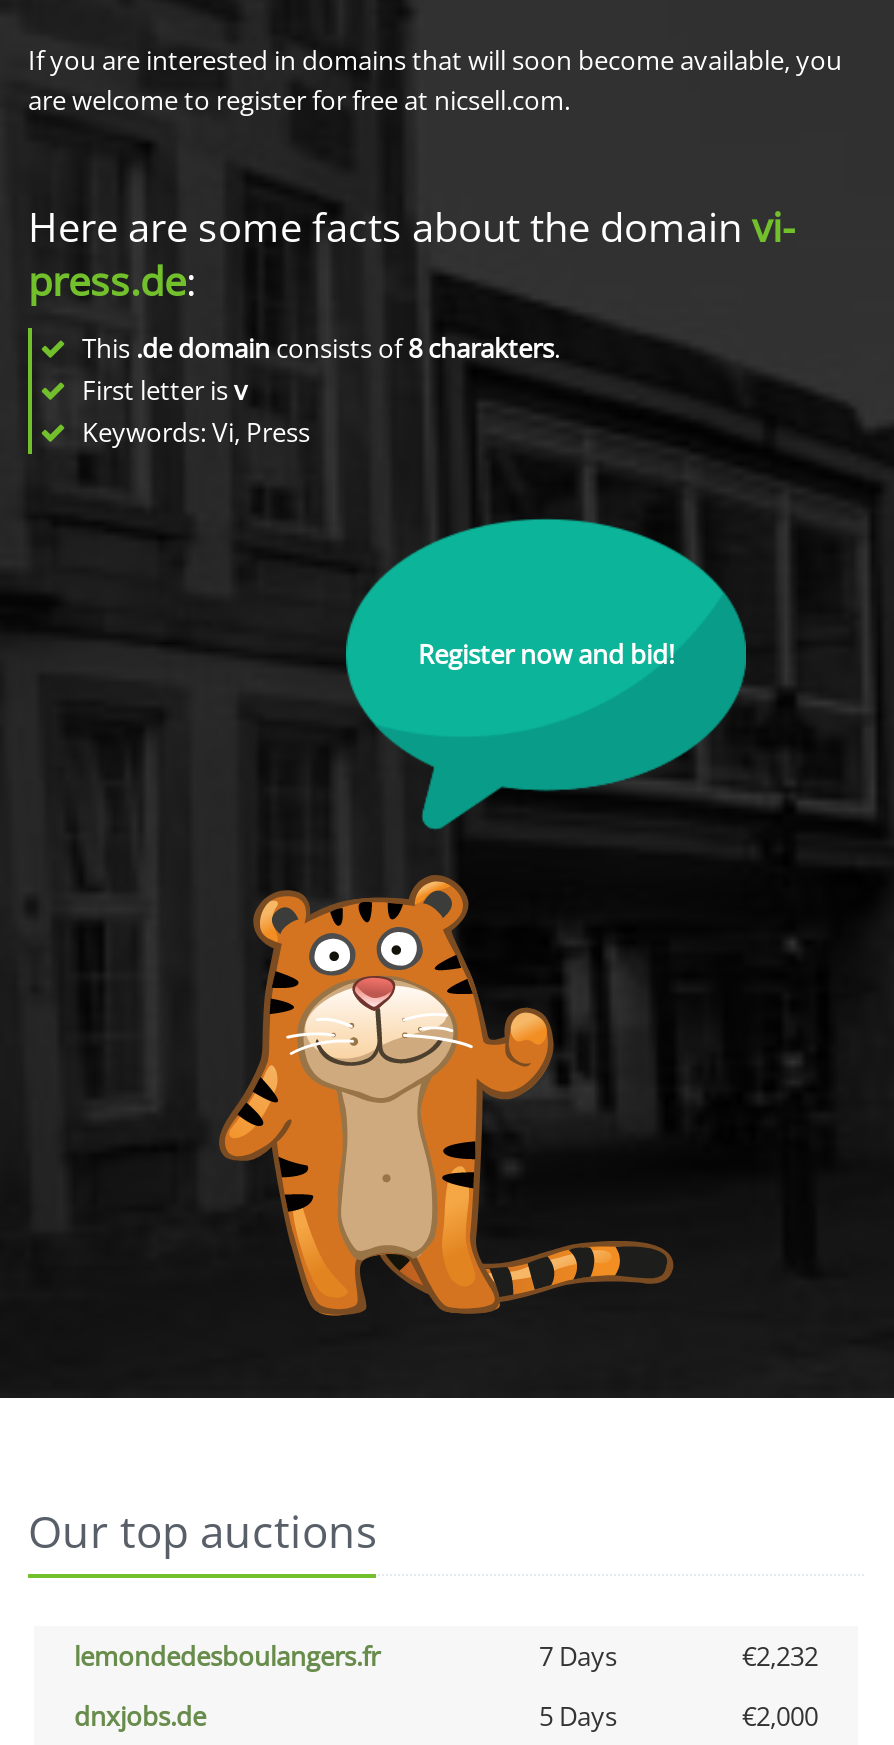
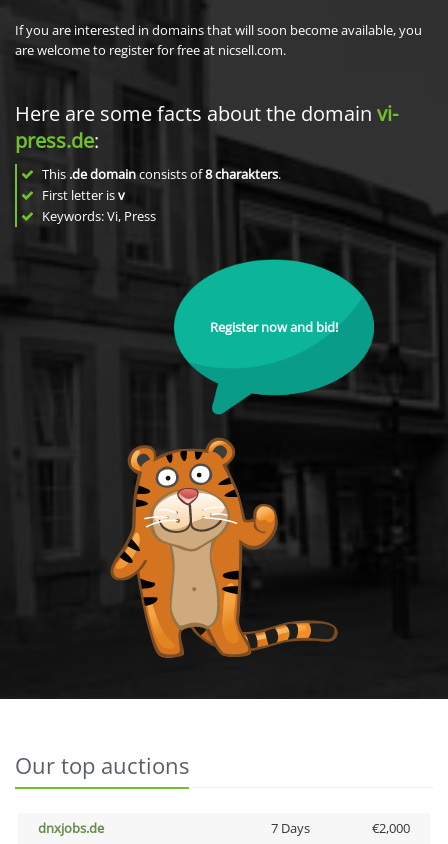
- lemondedesboulangers.fr
- 7 Days
- €2,232

- 5 Days
+ 7 Days
